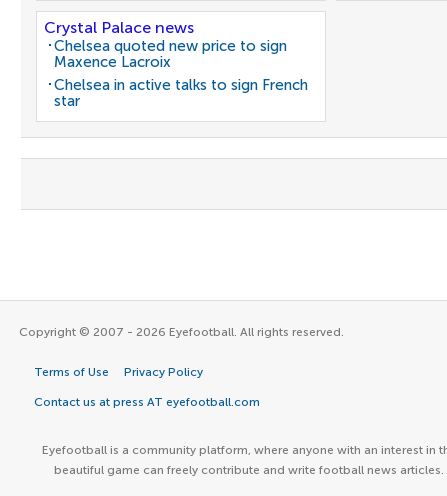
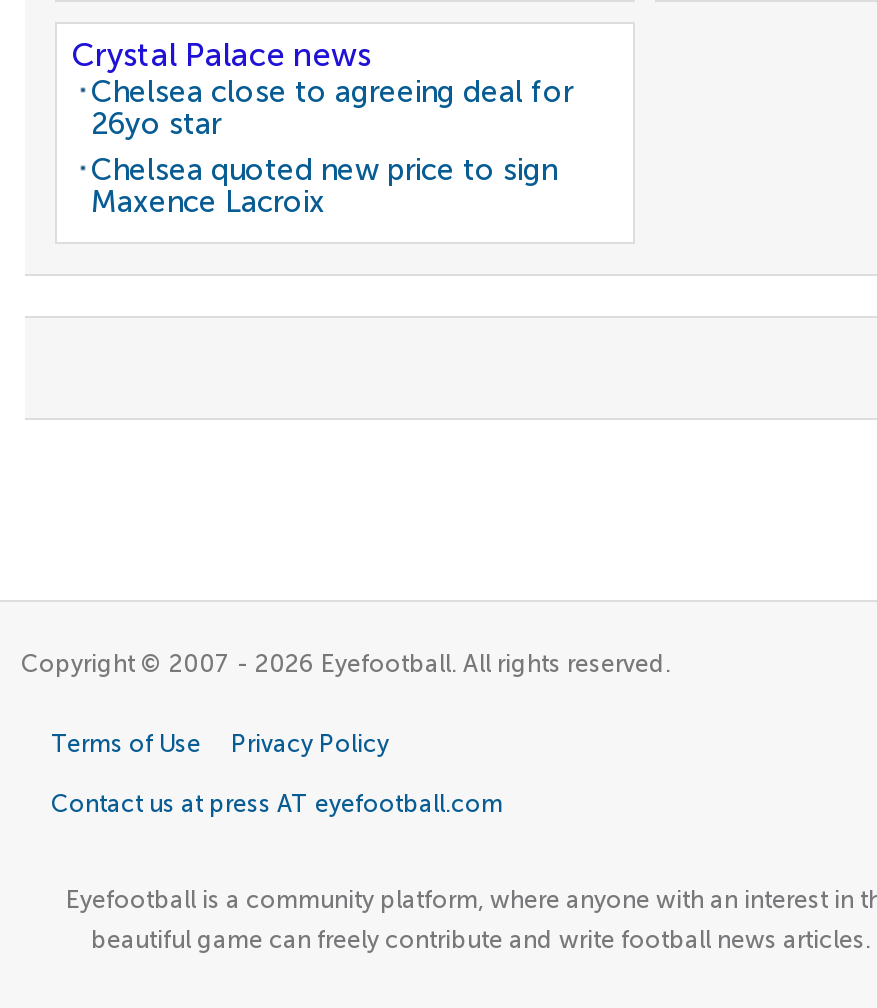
+ Chelsea close to agreeing deal for
+ 26yo star

moved down: Chelsea quoted new price to sign | Maxence Lacroix

- Chelsea in active talks to sign French
- star
